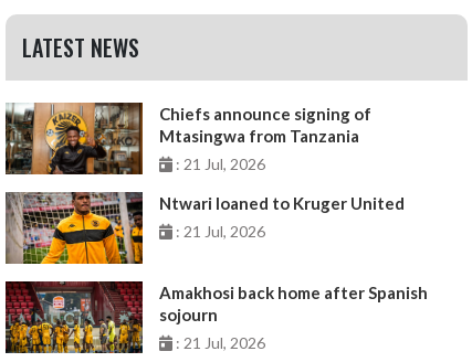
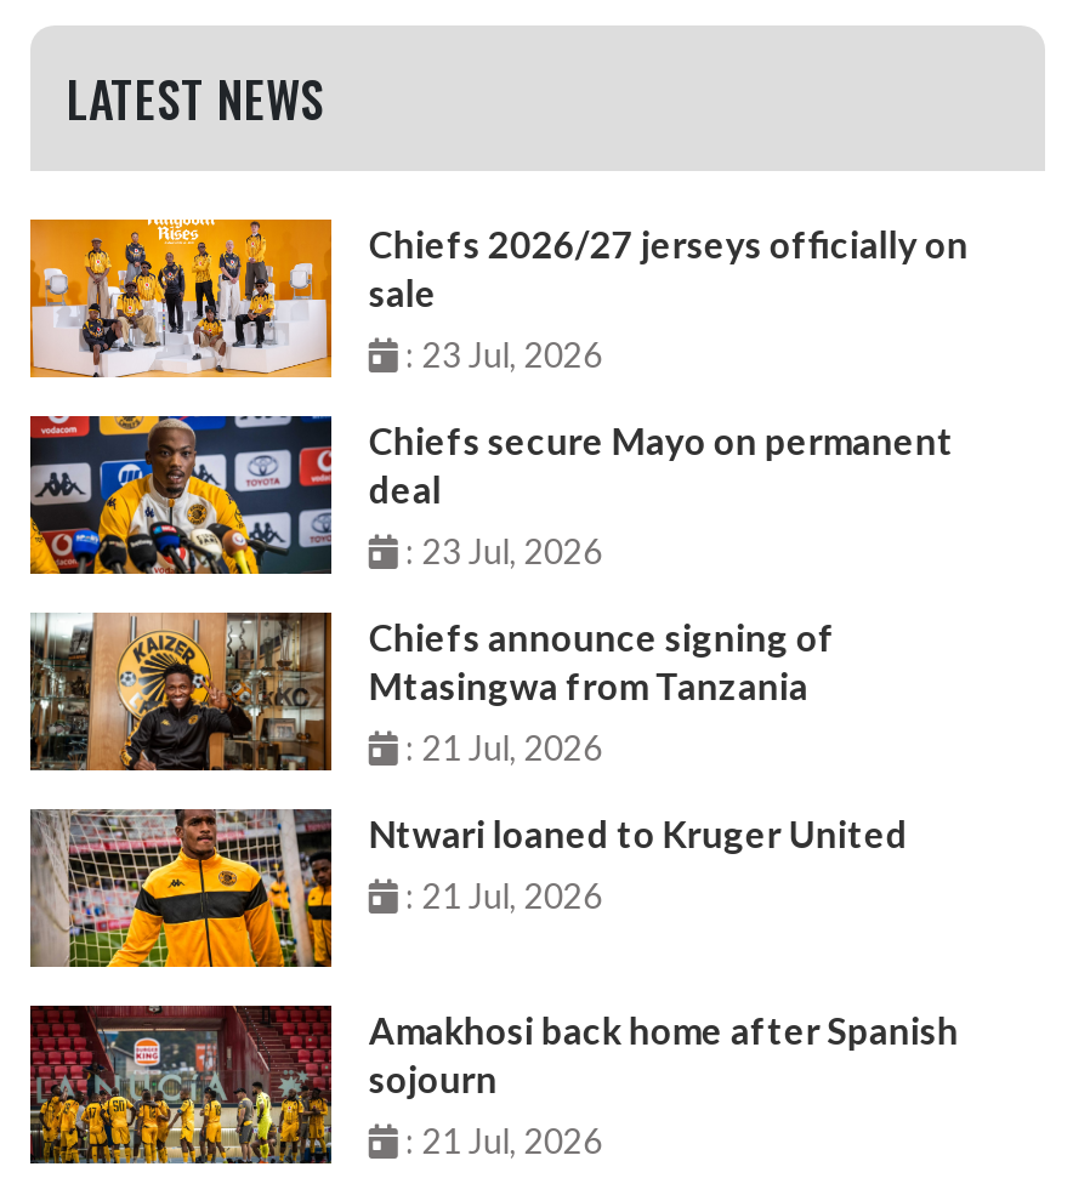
+ [image]
+ Chiefs 2026/27 jerseys officially on
+ sale
+ : 23 Jul, 2026
+ Chiefs secure Mayo on permanent
+ deal
+ : 23 Jul, 2026

+ [image]
